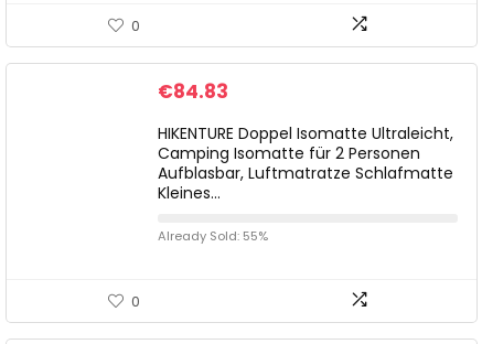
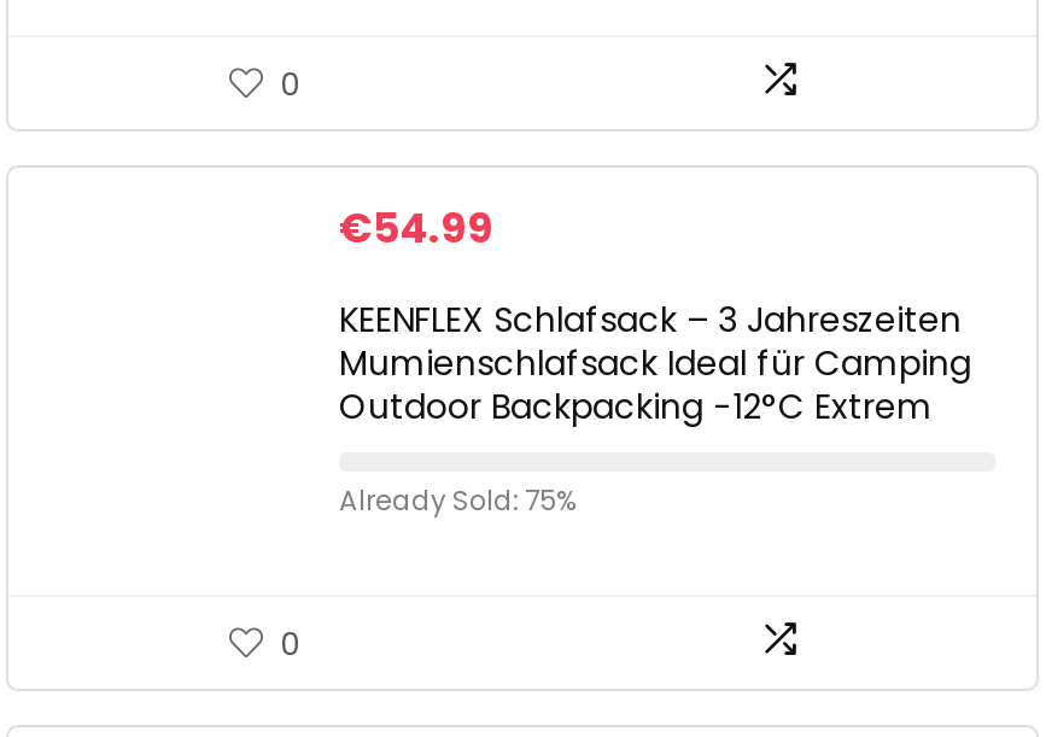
- €84.83
+ €54.99

- HIKENTURE Doppel Isomatte Ultraleicht,
- Camping Isomatte für 2 Personen
- Aufblasbar, Luftmatratze Schlafmatte
- Kleines…
+ KEENFLEX Schlafsack – 3 Jahreszeiten
+ Mumienschlafsack Ideal für Camping
+ Outdoor Backpacking -12°C Extrem

- Already Sold: 55%
+ Already Sold: 75%
